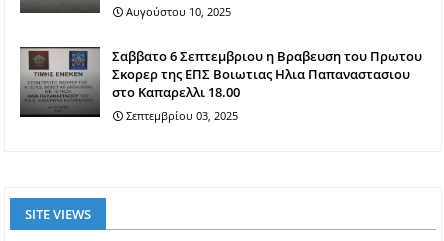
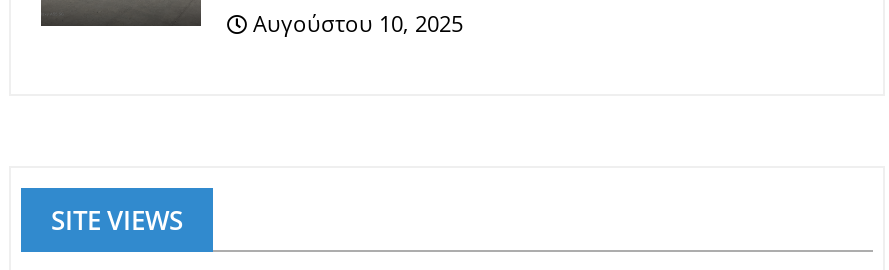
- [image]
- Σαββατο 6 Σεπτεμβριου η Βραβευση του Πρωτου
- Σκορερ της ΕΠΣ Βοιωτιας Ηλια Παπαναστασιου
- στο Καπαρελλι 18.00
- Σεπτεμβρίου 03, 2025
